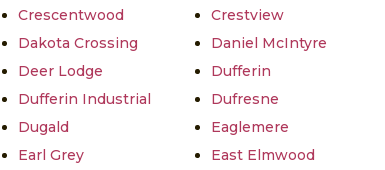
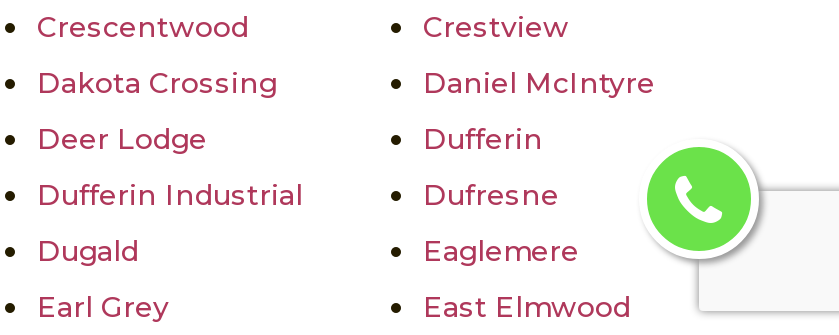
+ [image]
